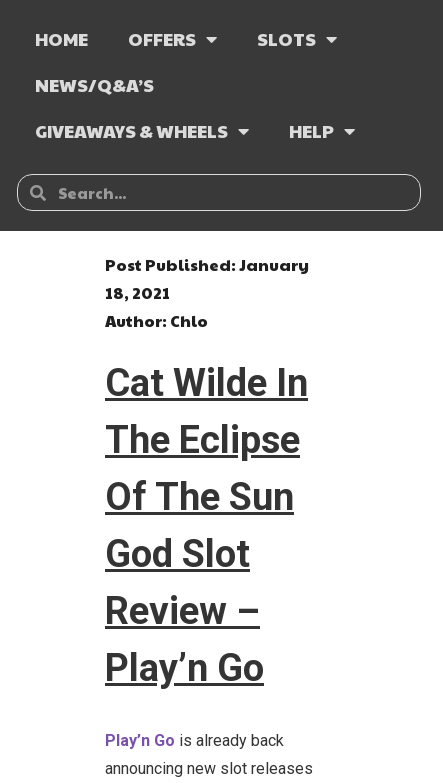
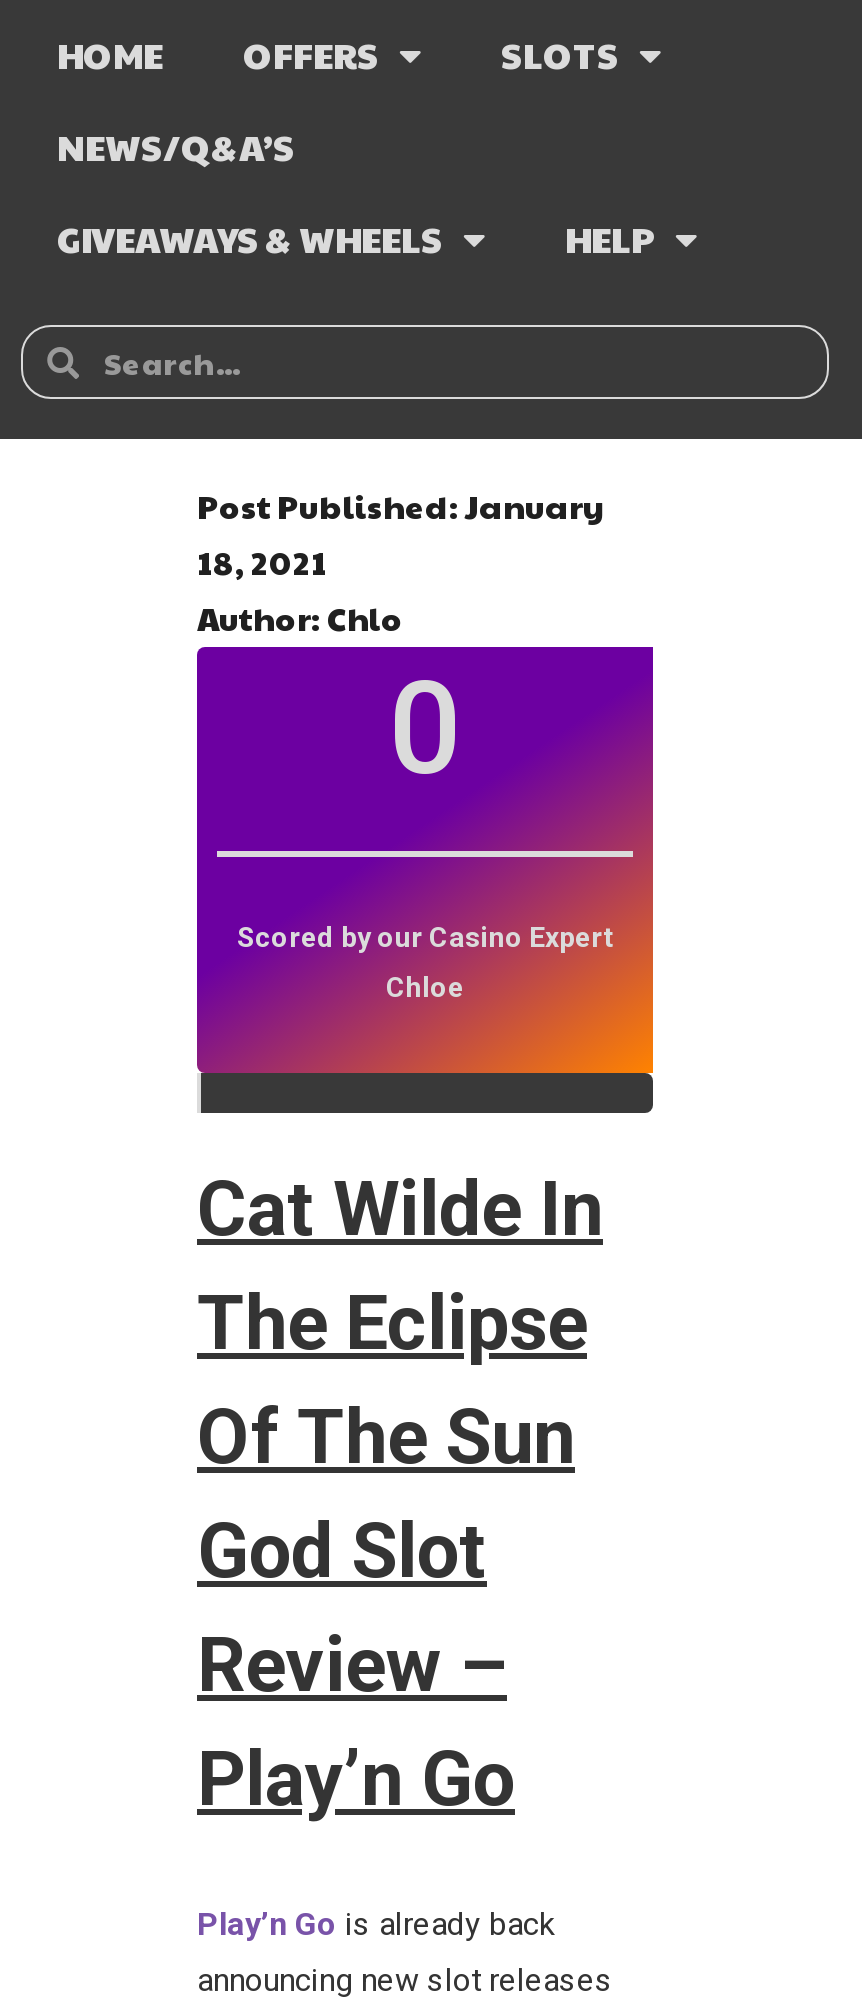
+ 0
+ Scored by our Casino Expert
+ Chloe
